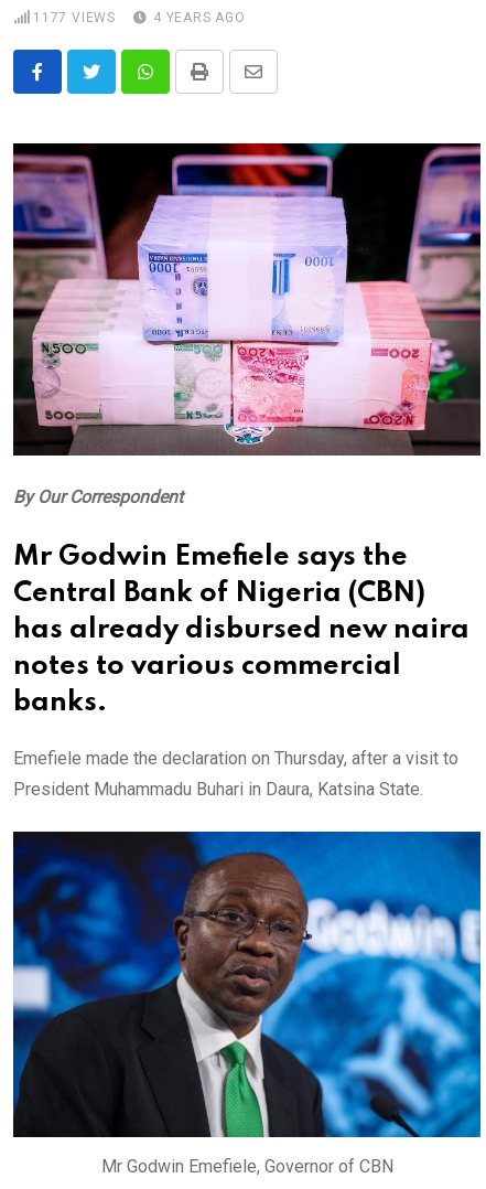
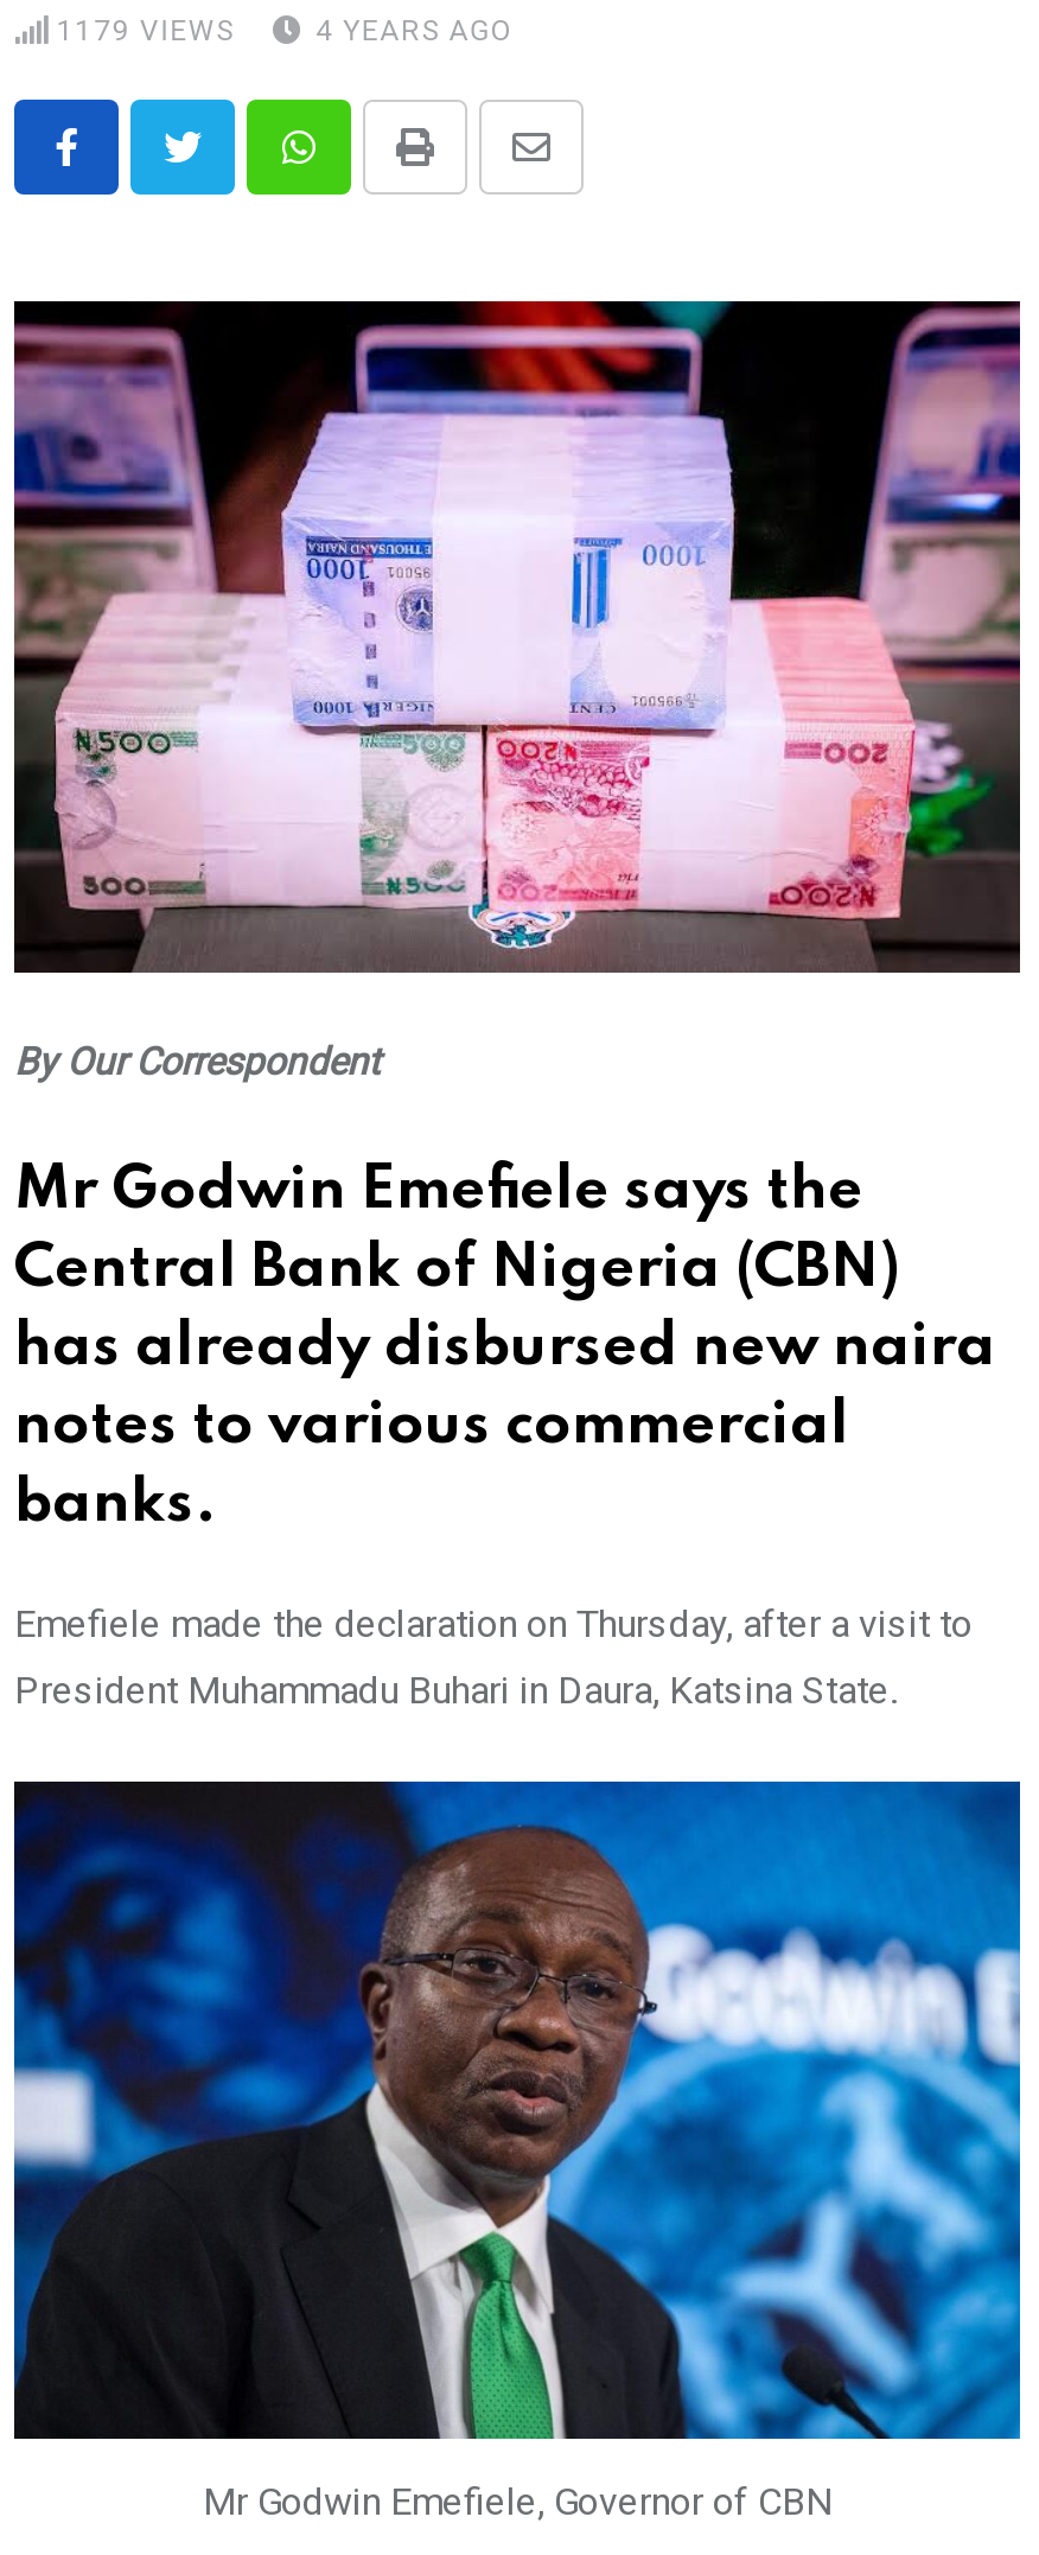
- 1177 VIEWS
+ 1179 VIEWS
